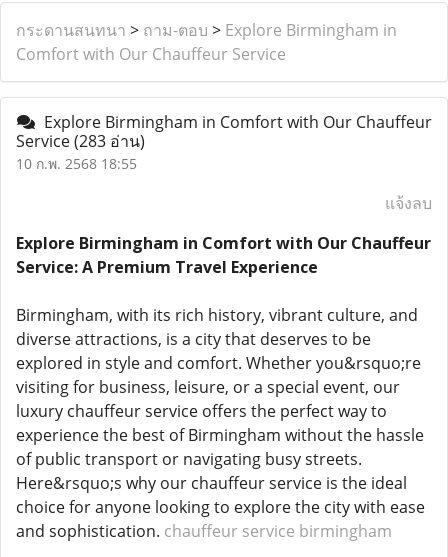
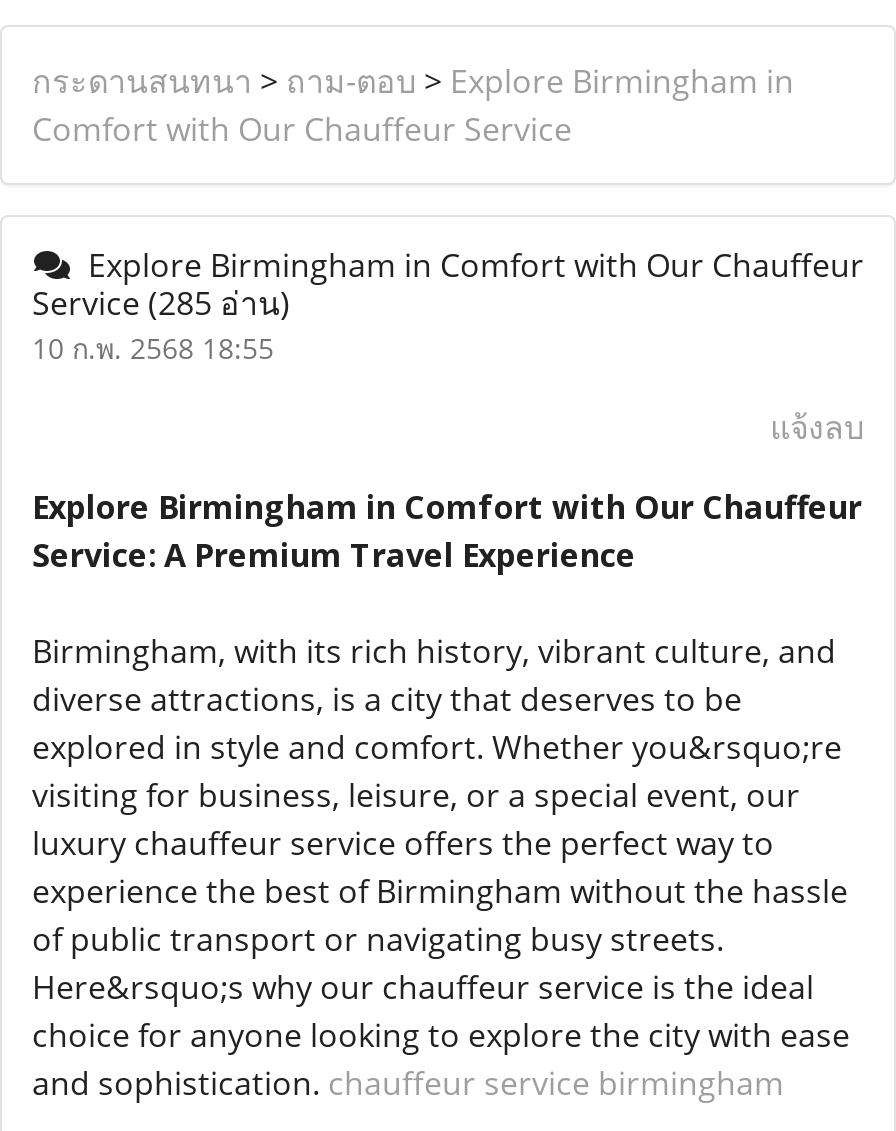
- Service (283 อ่าน)
+ Service (285 อ่าน)
